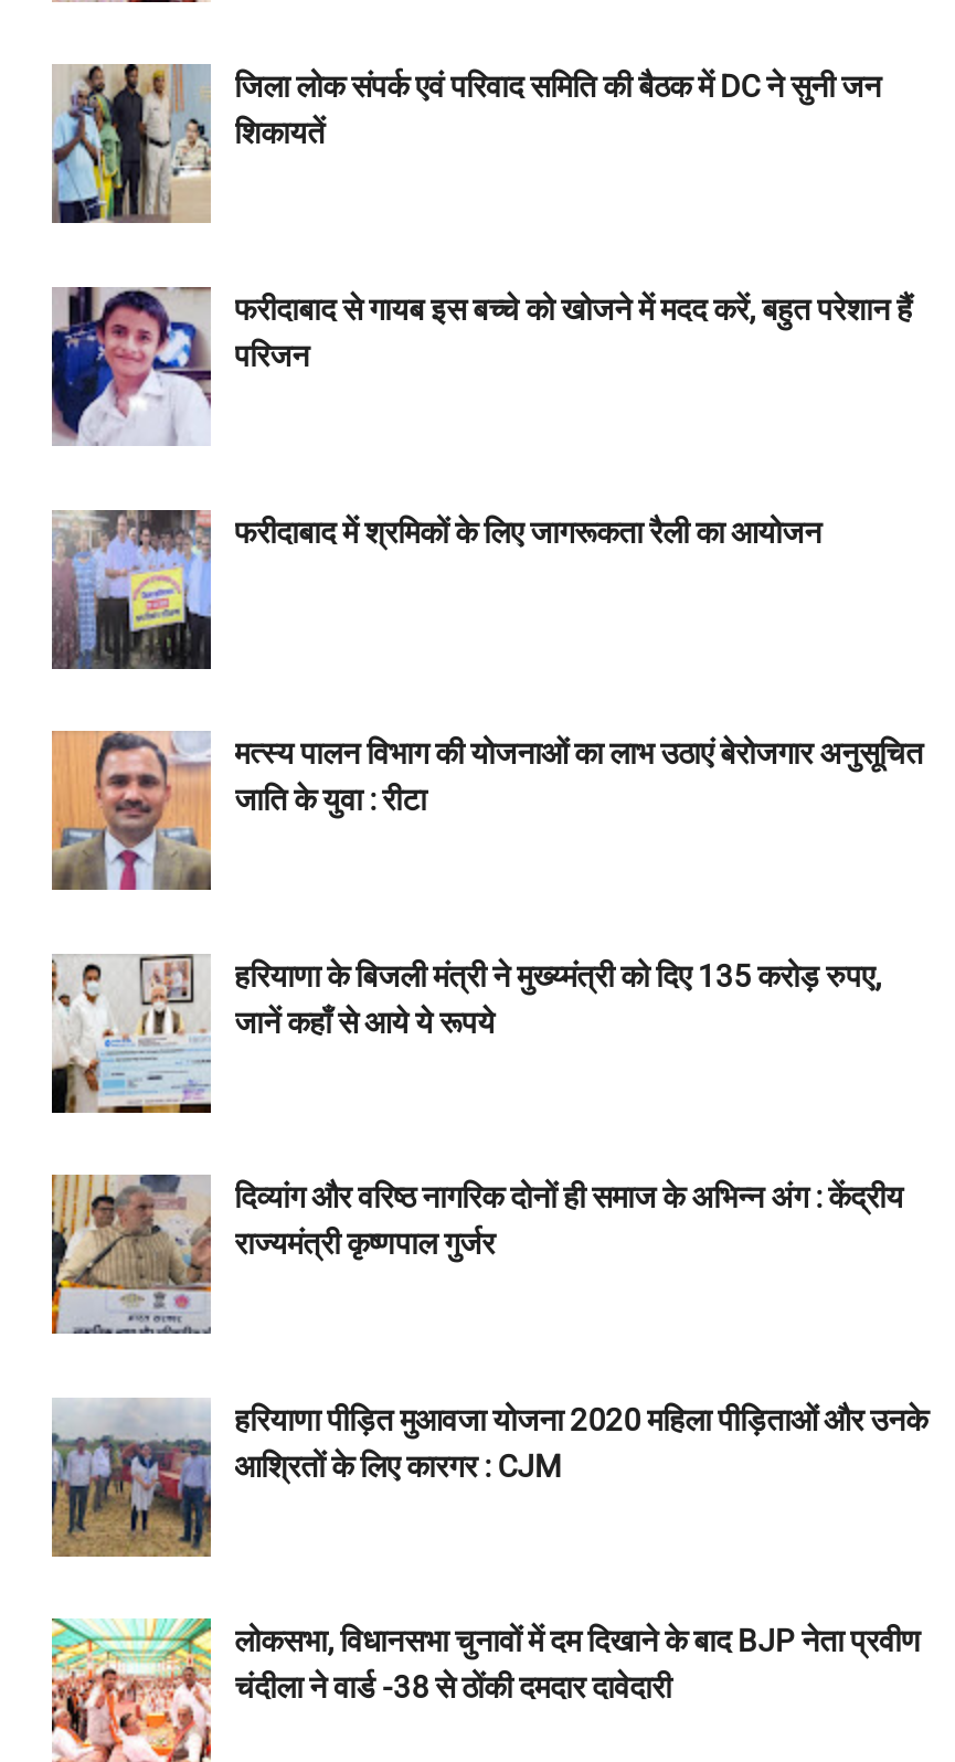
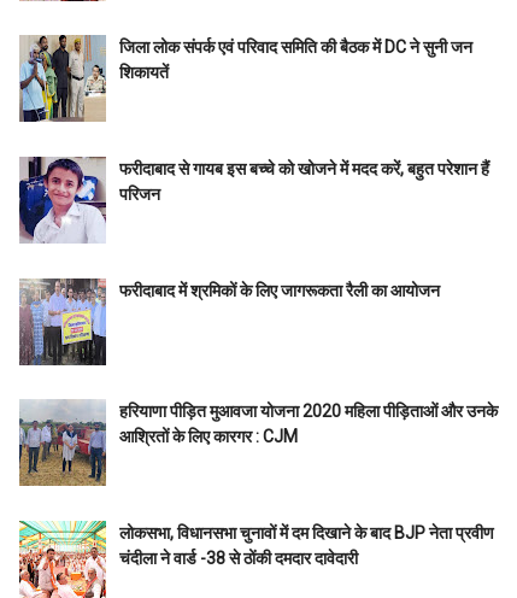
- [image]
- मत्स्य पालन विभाग की योजनाओं का लाभ उठाएं बेरोजगार अनुसूचित
- जाति के युवा : रीटा

- [image]
- हरियाणा के बिजली मंत्री ने मुख्य्मंत्री को दिए 135 करोड़ रुपए,
- जानें कहाँ से आये ये रूपये

- [image]
- दिव्यांग और वरिष्ठ नागरिक दोनों ही समाज के अभिन्न अंग : केंद्रीय
- राज्यमंत्री कृष्णपाल गुर्जर
